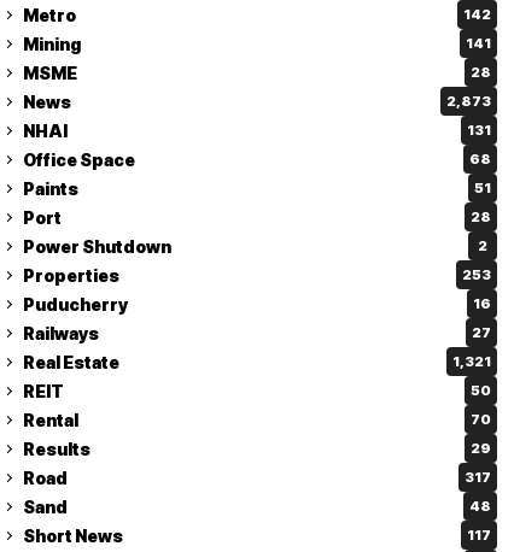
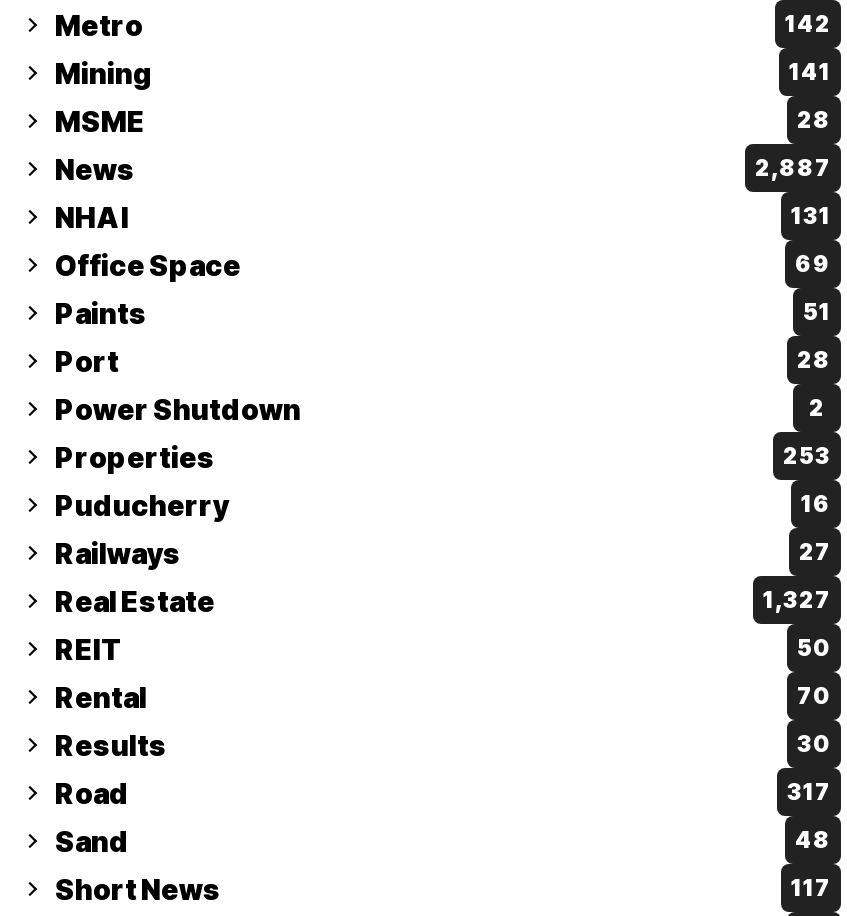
- 2,873
+ 2,887

- 68
+ 69

- 1,321
+ 1,327

- 29
+ 30
